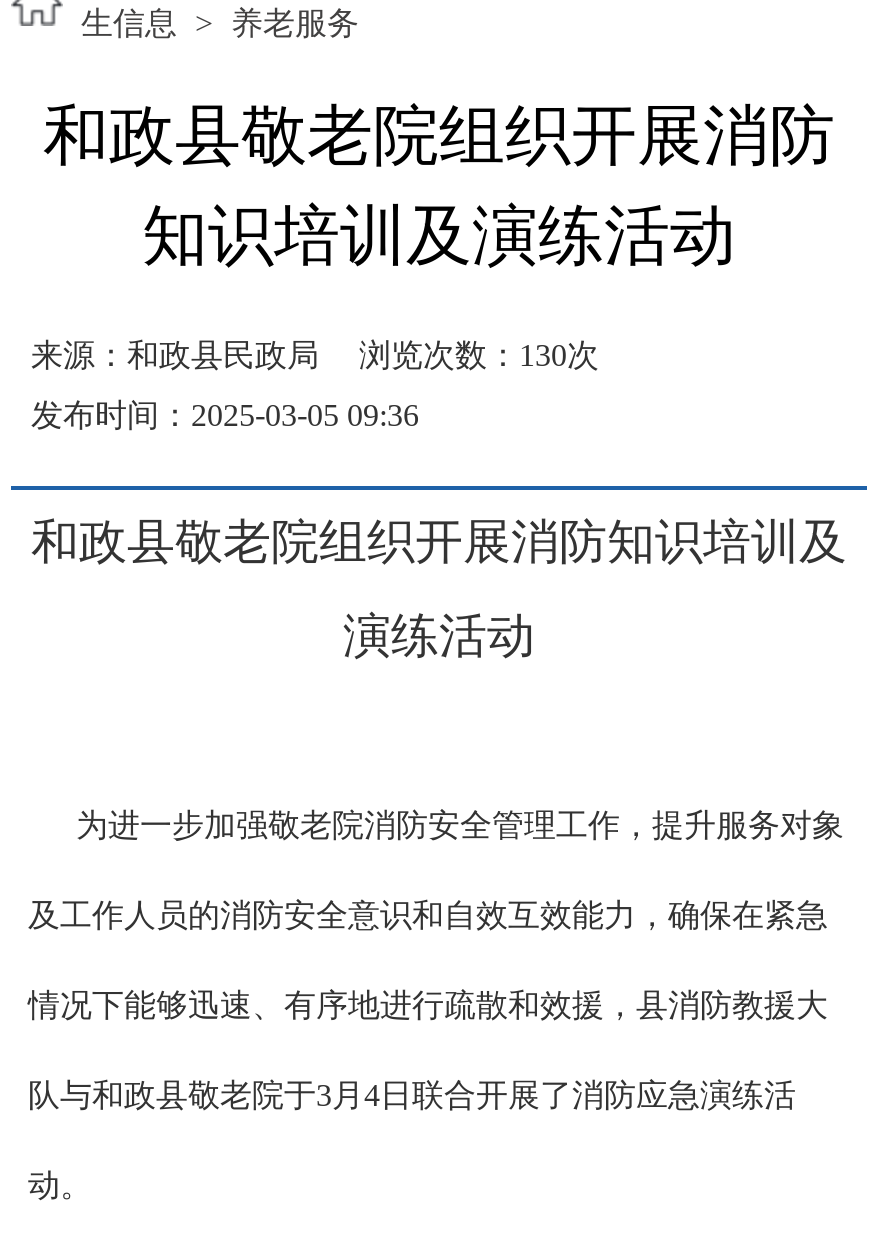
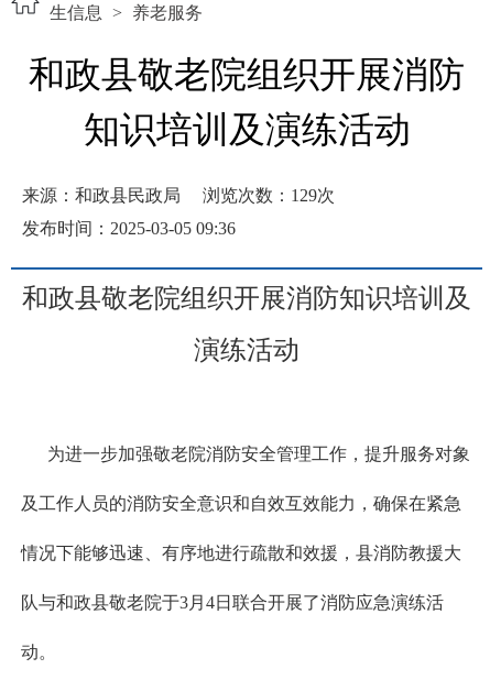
- 来源：和政县民政局 浏览次数：130次
+ 来源：和政县民政局 浏览次数：129次
